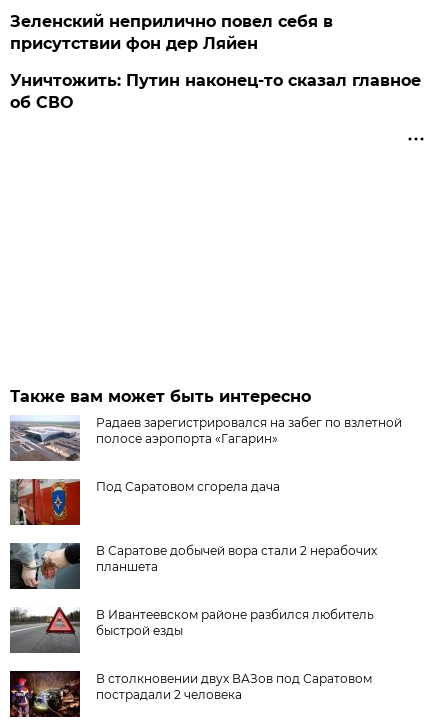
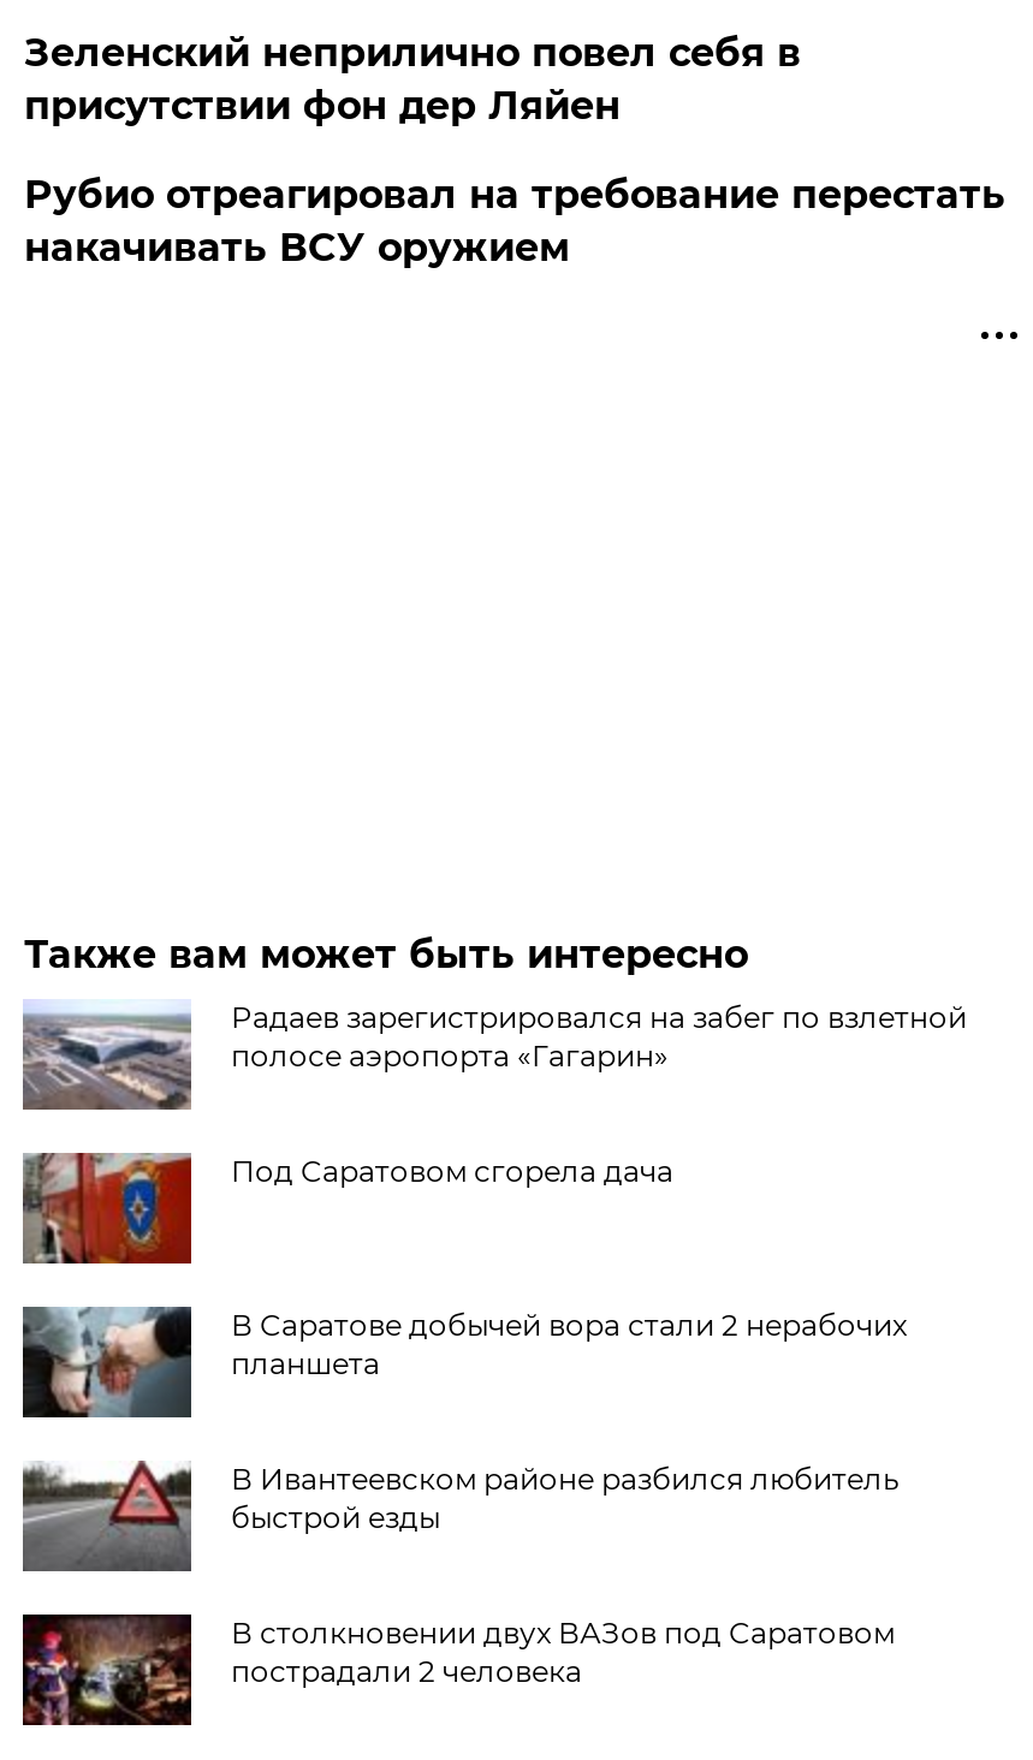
- Уничтожить: Путин наконец-то сказал главное
- об СВО
+ Рубио отреагировал на требование перестать
+ накачивать ВСУ оружием
